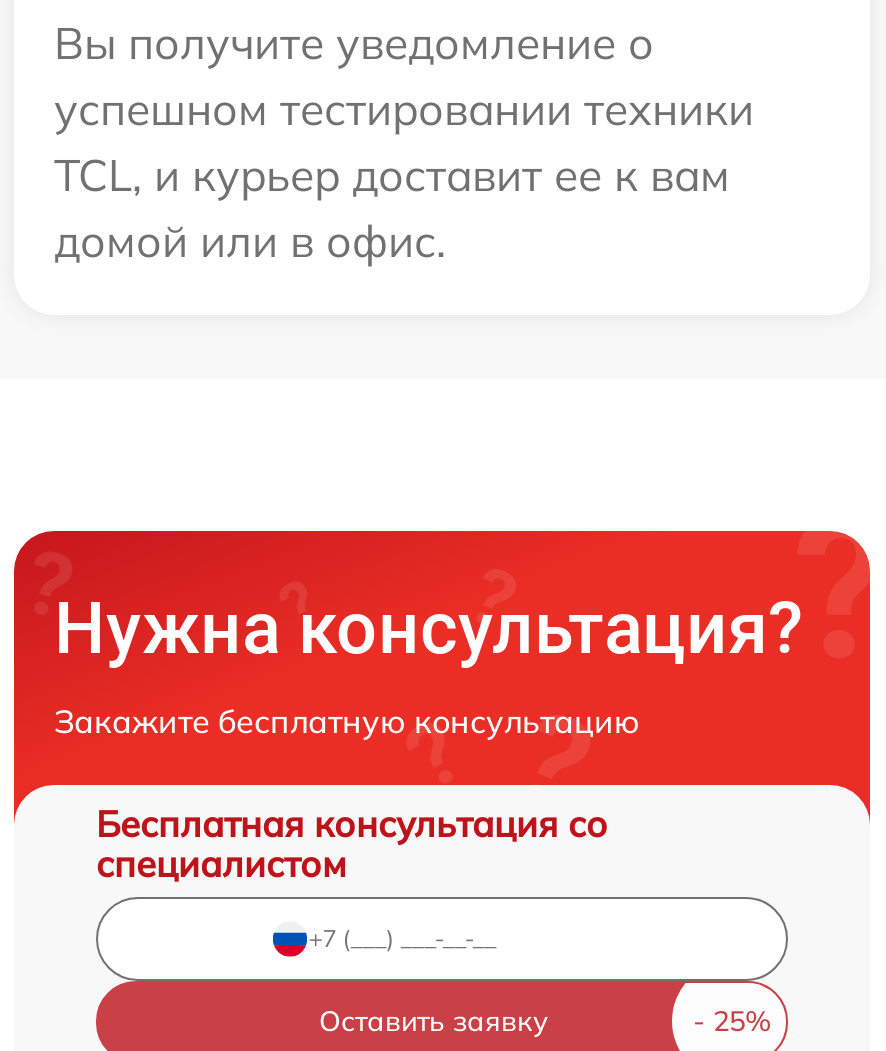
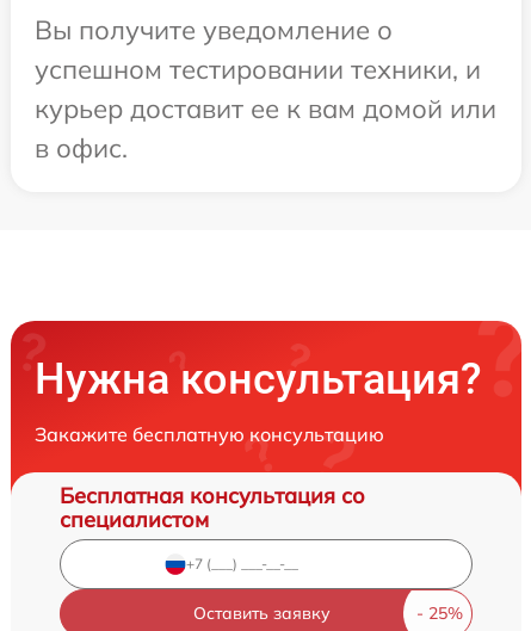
- успешном тестировании техники
- TCL, и курьер доставит ее к вам
- домой или в офис.
+ успешном тестировании техники, и
+ курьер доставит ее к вам домой или
+ в офис.
